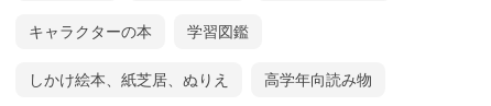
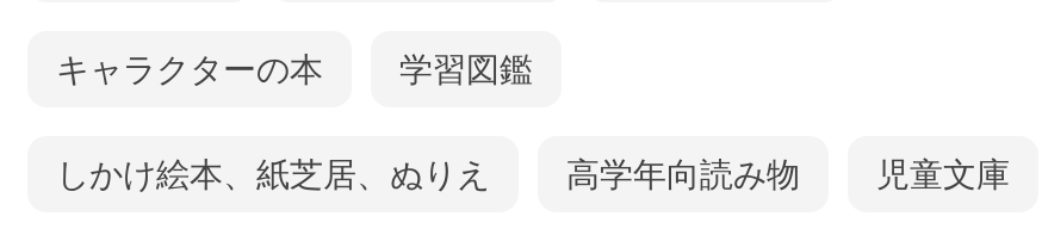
+ 児童文庫
